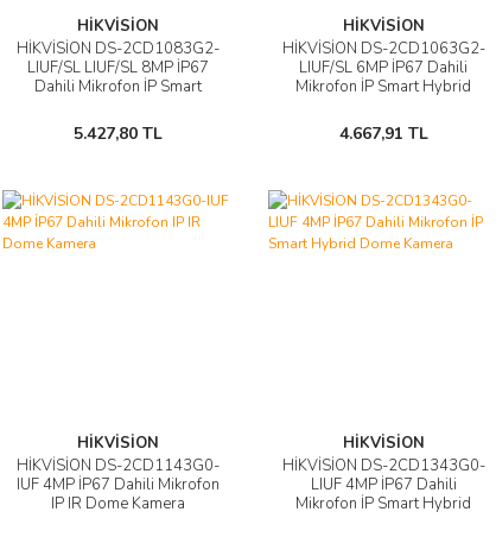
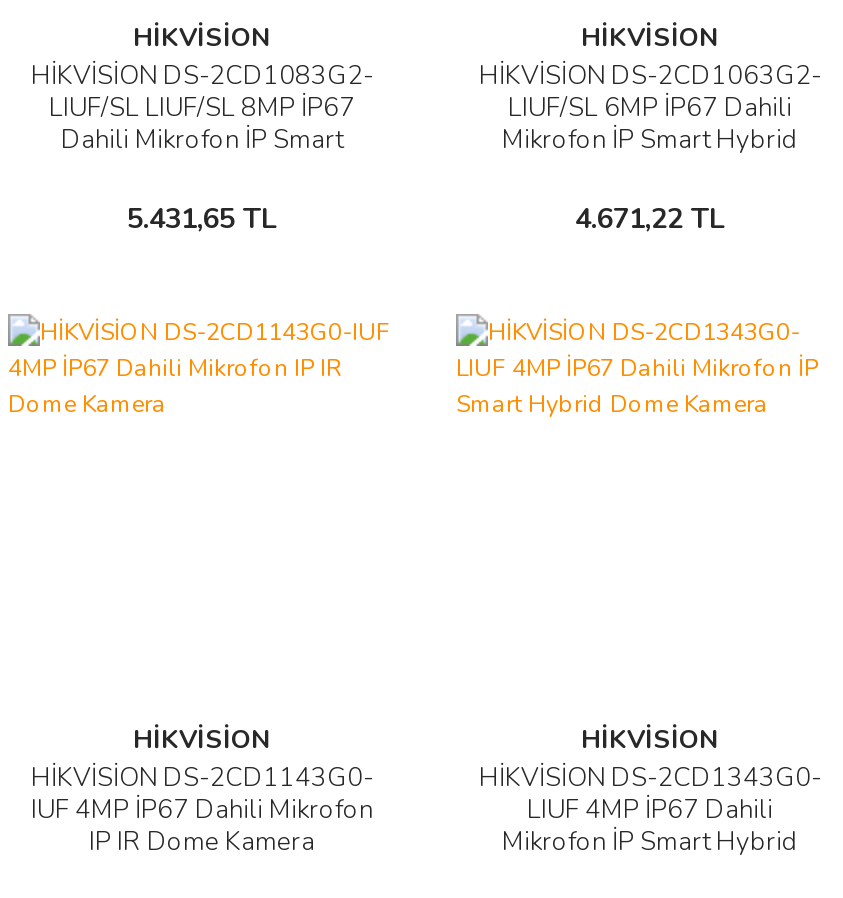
- 5.427,80 TL
+ 5.431,65 TL

- 4.667,91 TL
+ 4.671,22 TL
